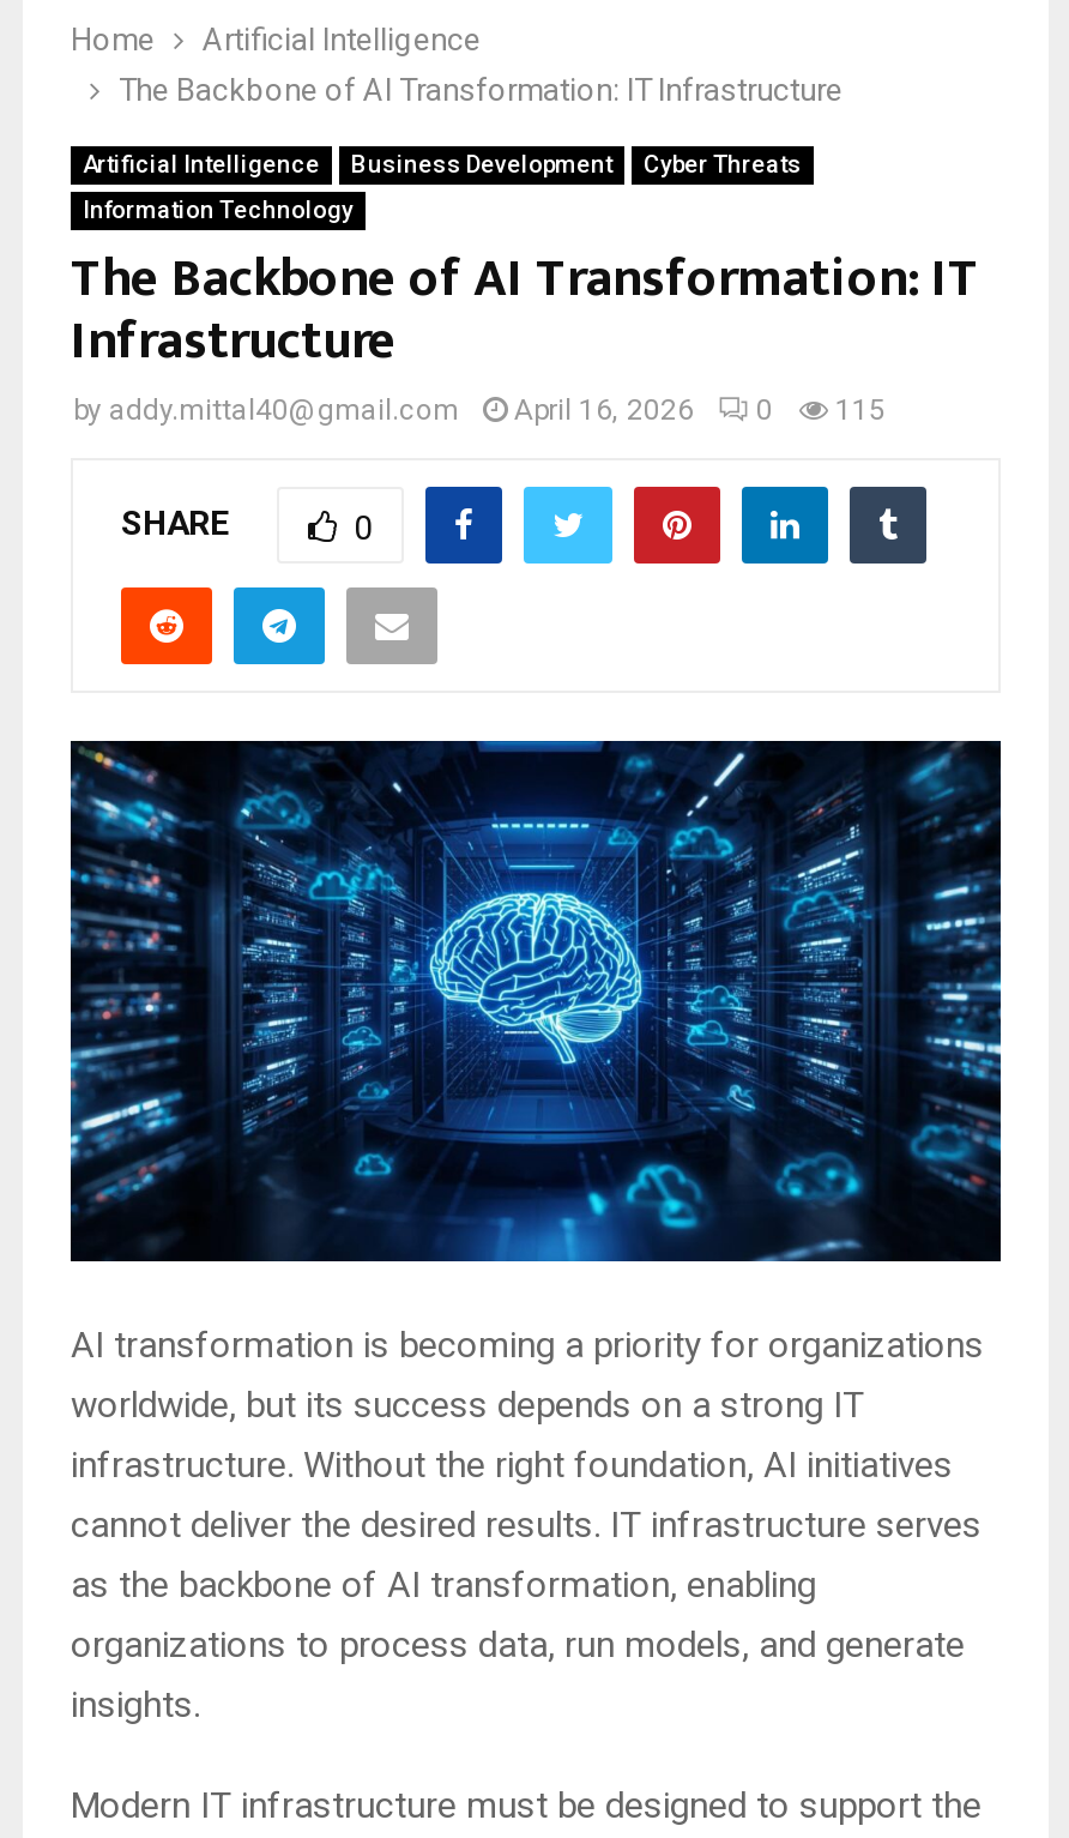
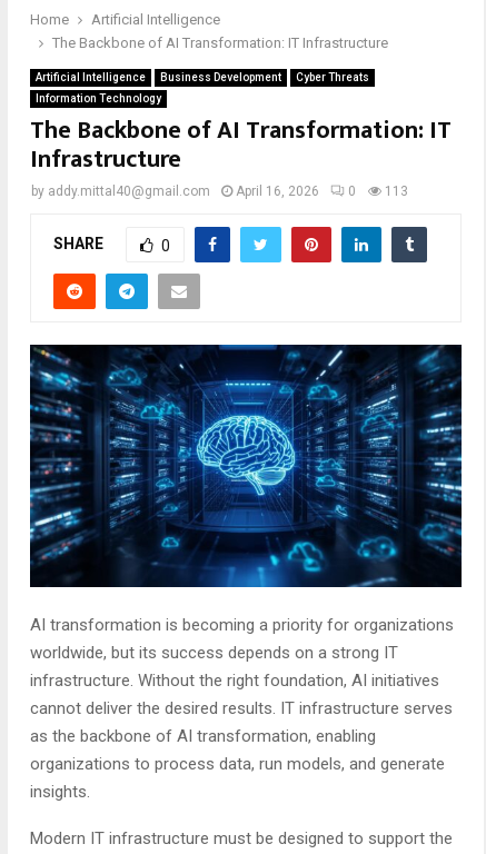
- by addy.mittal40@gmail.com April 16, 2026 0 115
+ by addy.mittal40@gmail.com April 16, 2026 0 113
